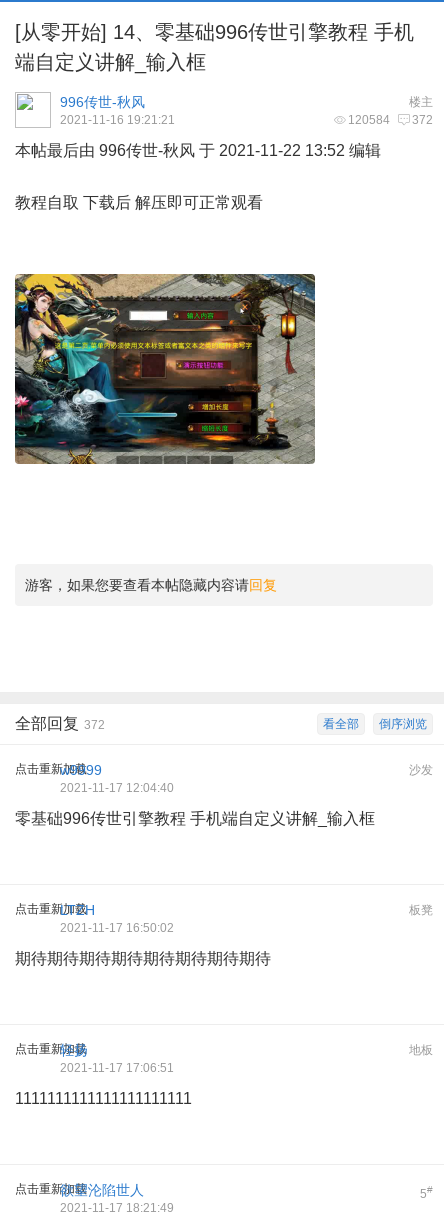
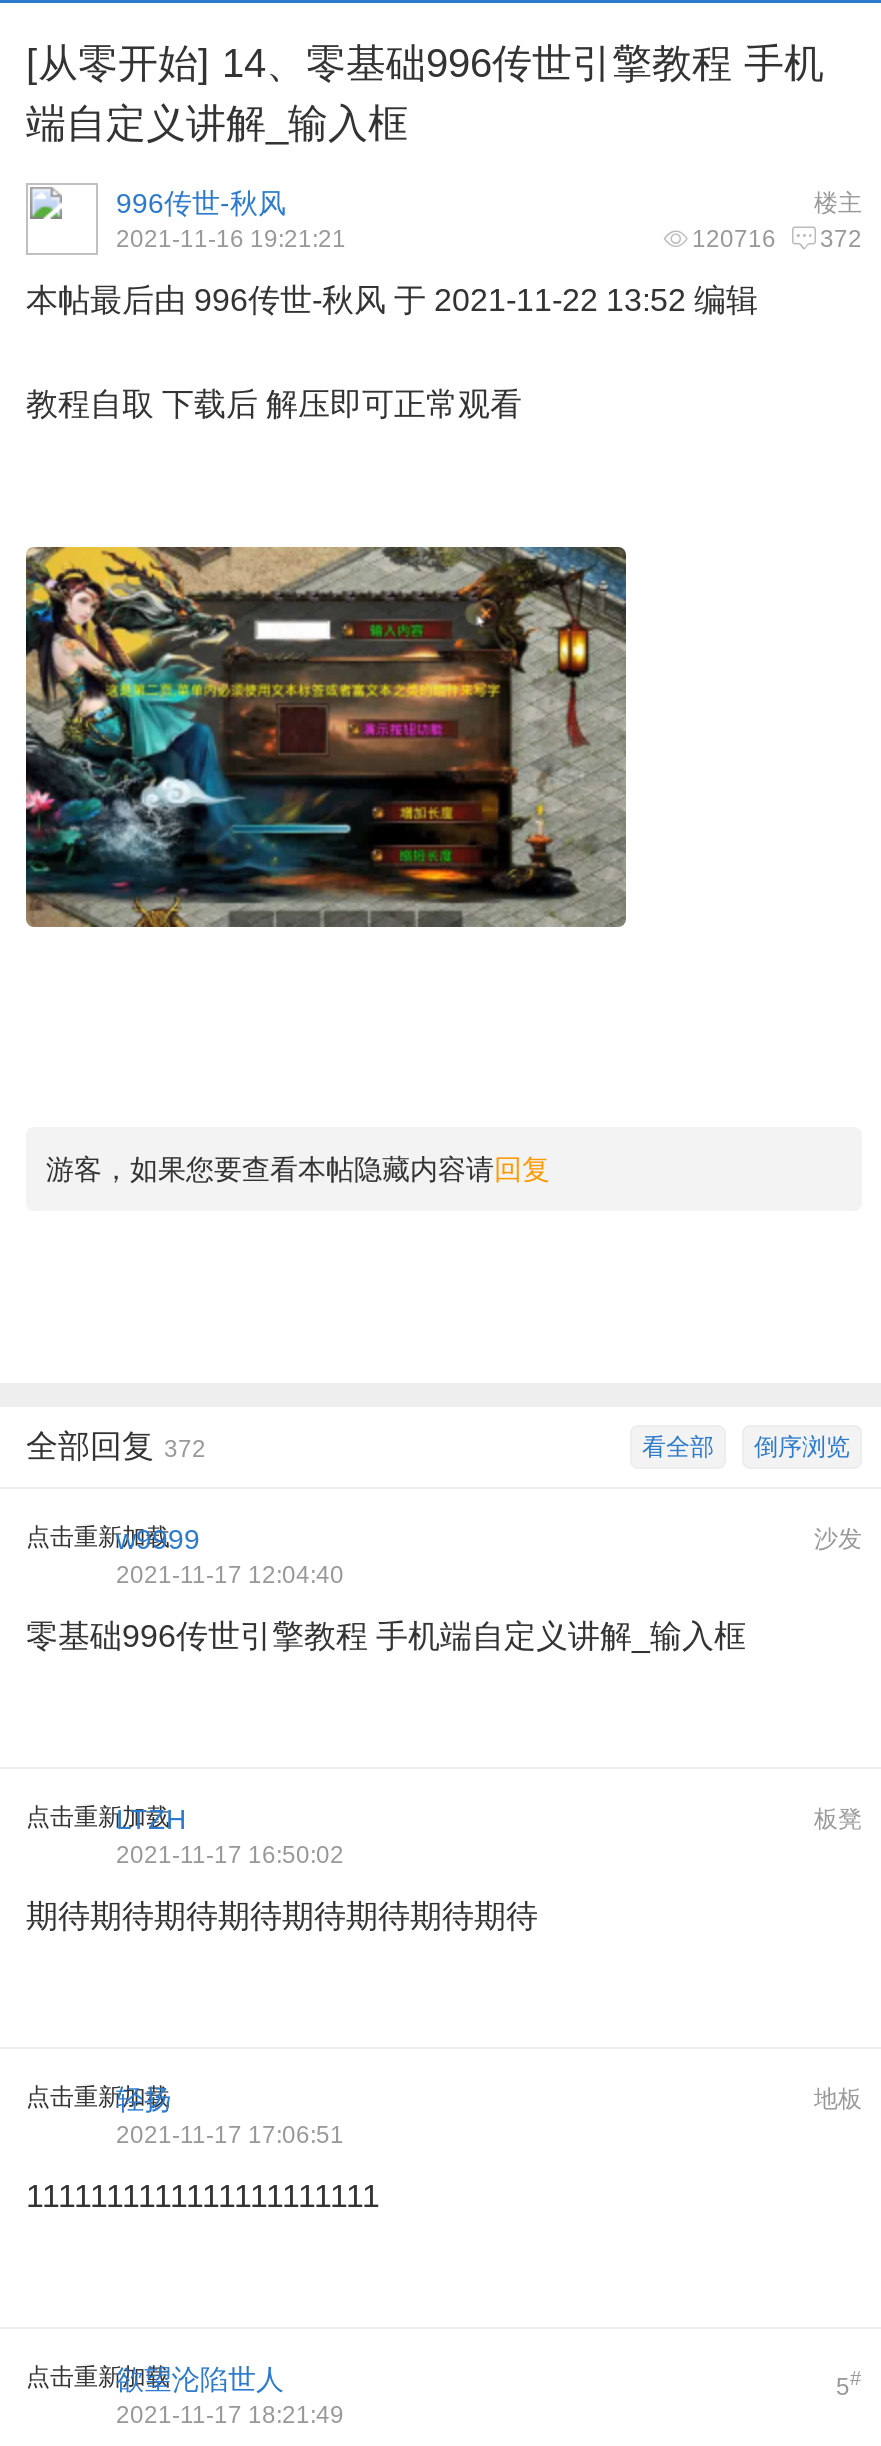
- 120584 372
+ 120716 372
